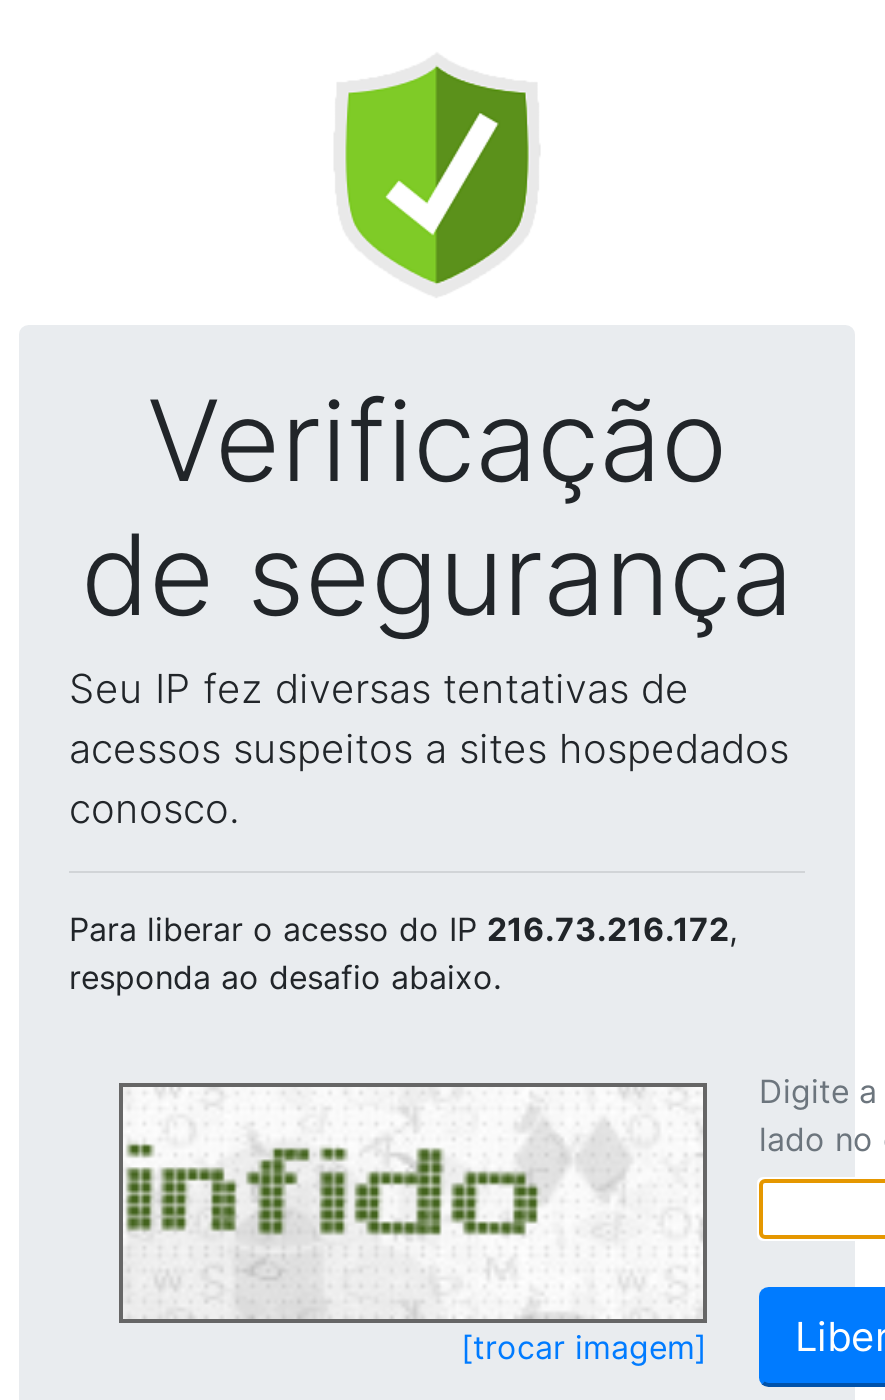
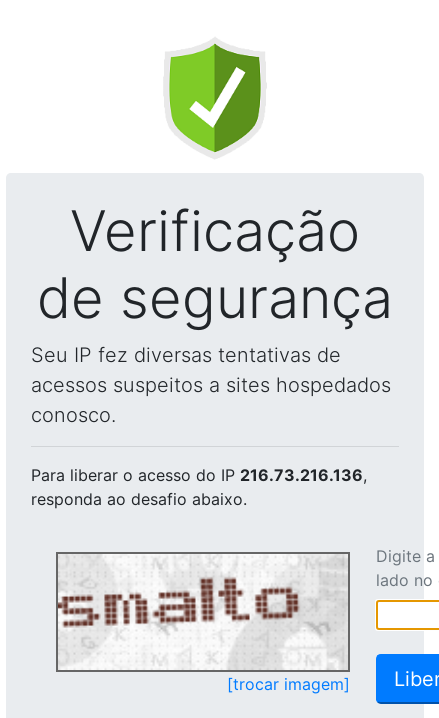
- Para liberar o acesso do IP 216.73.216.172,
+ Para liberar o acesso do IP 216.73.216.136,

- [image]
+ [image]
